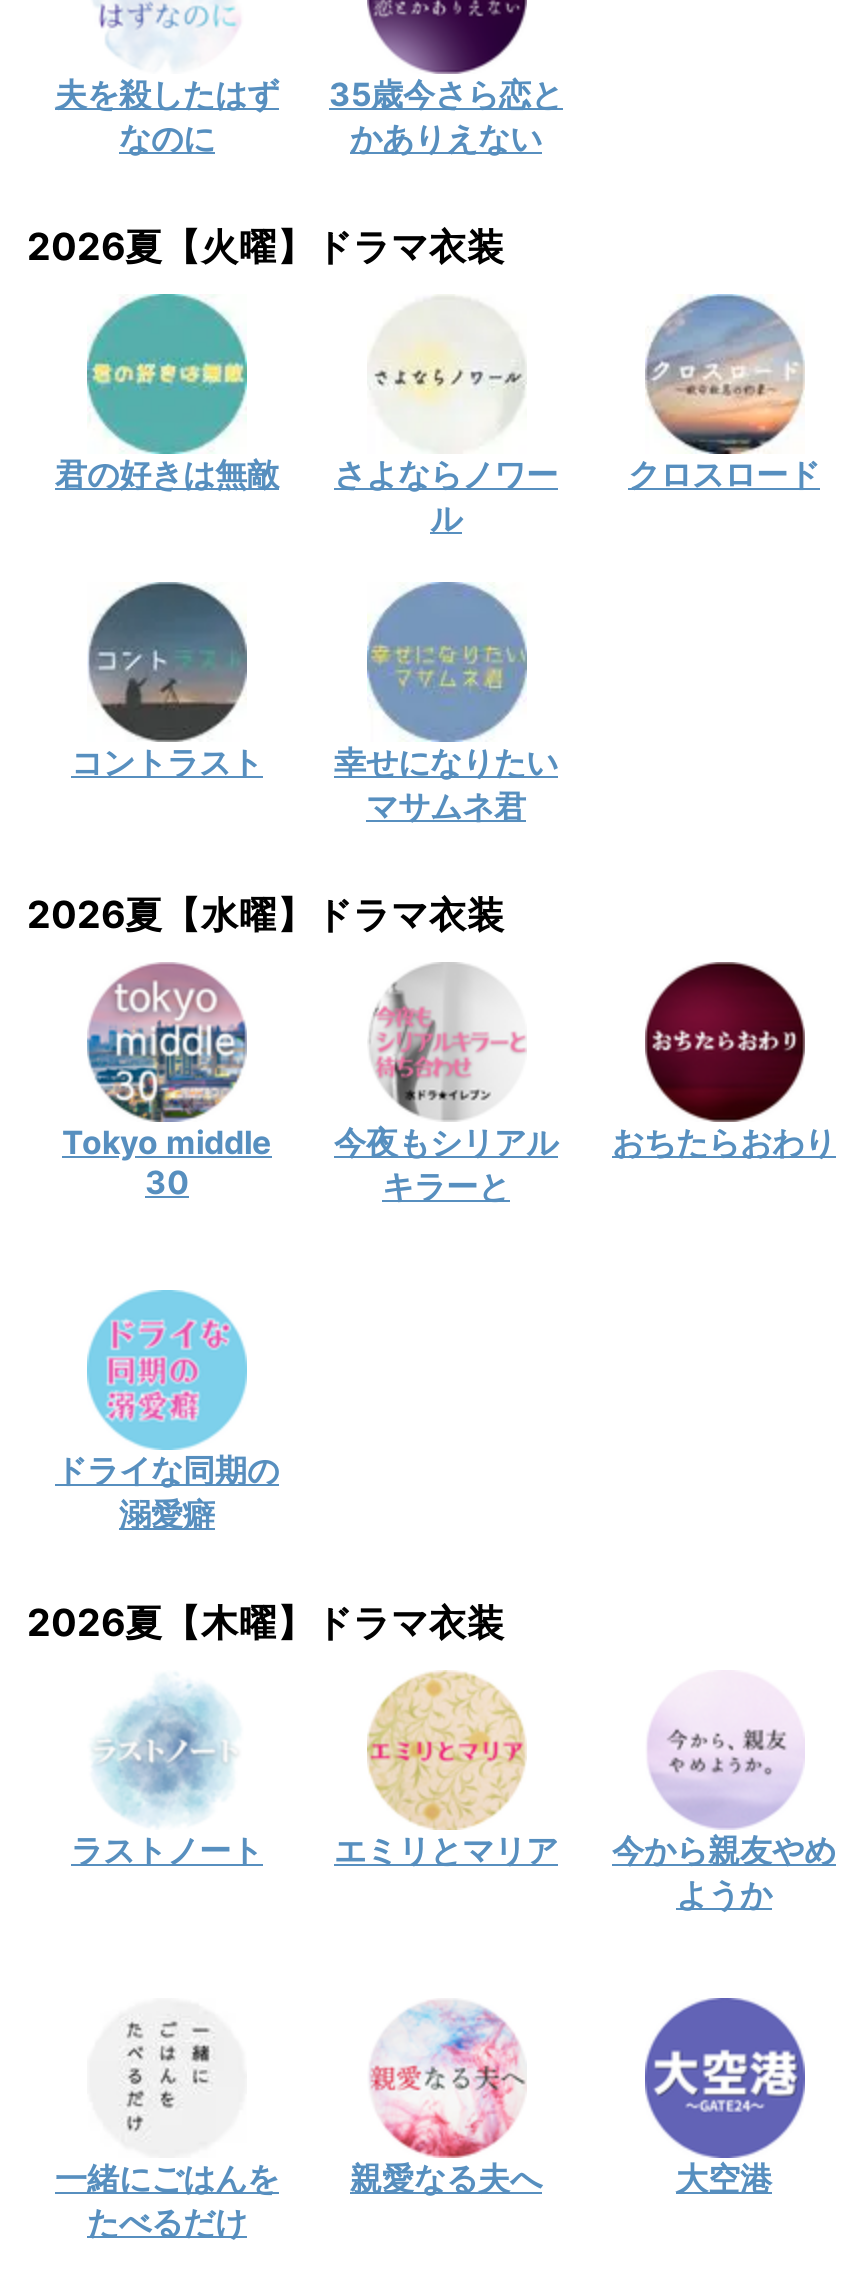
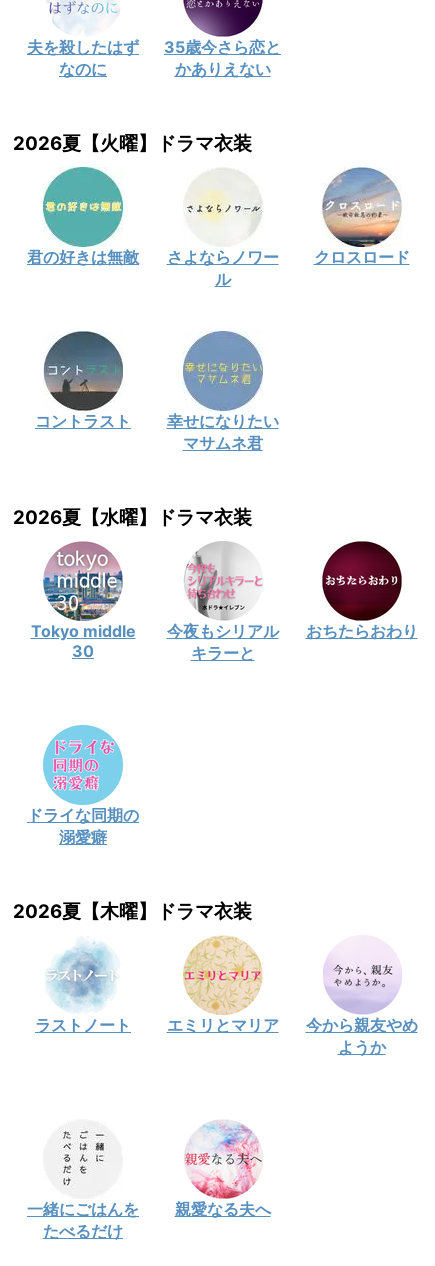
- [image]
- 大空港
